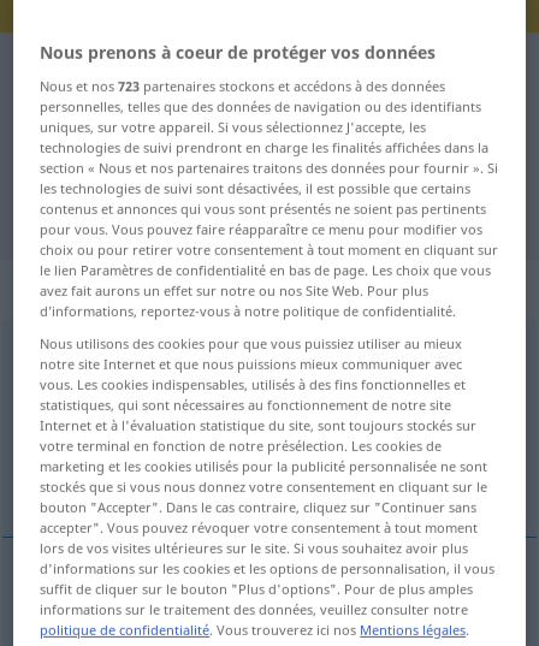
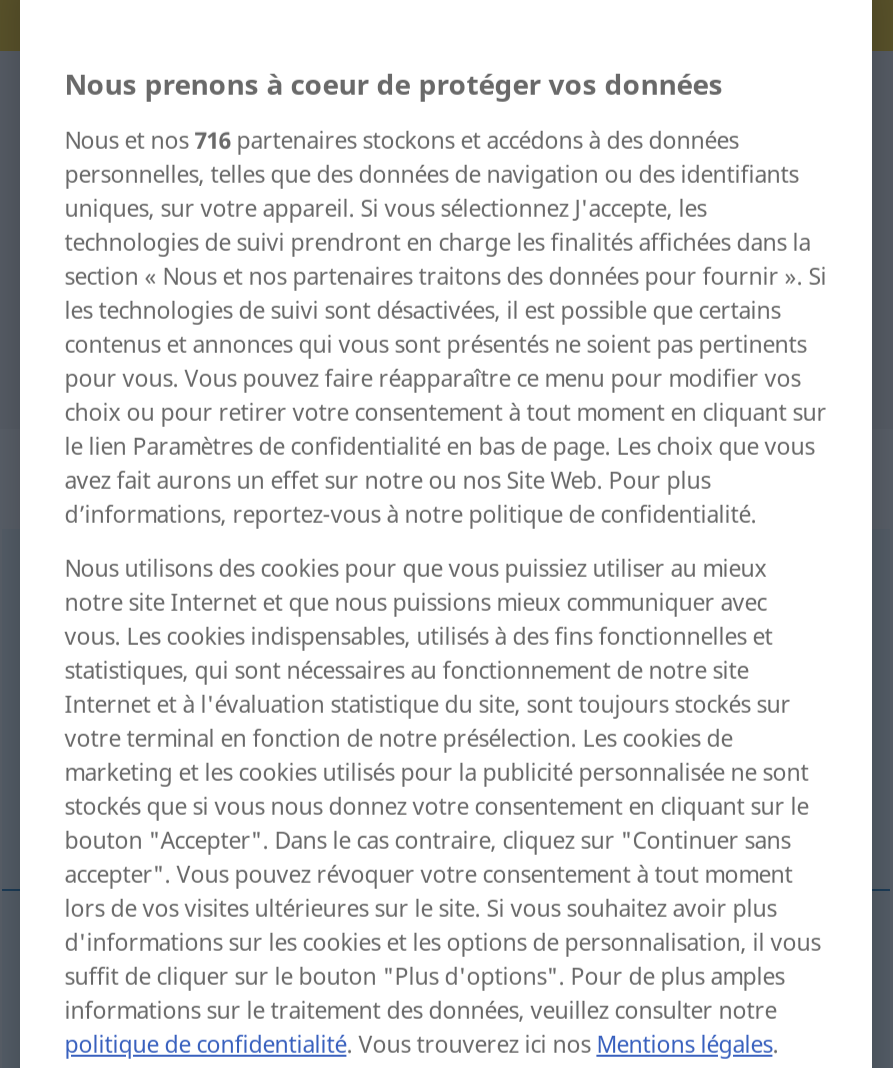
- Nous et nos 723 partenaires stockons et accédons à des données
+ Nous et nos 716 partenaires stockons et accédons à des données
